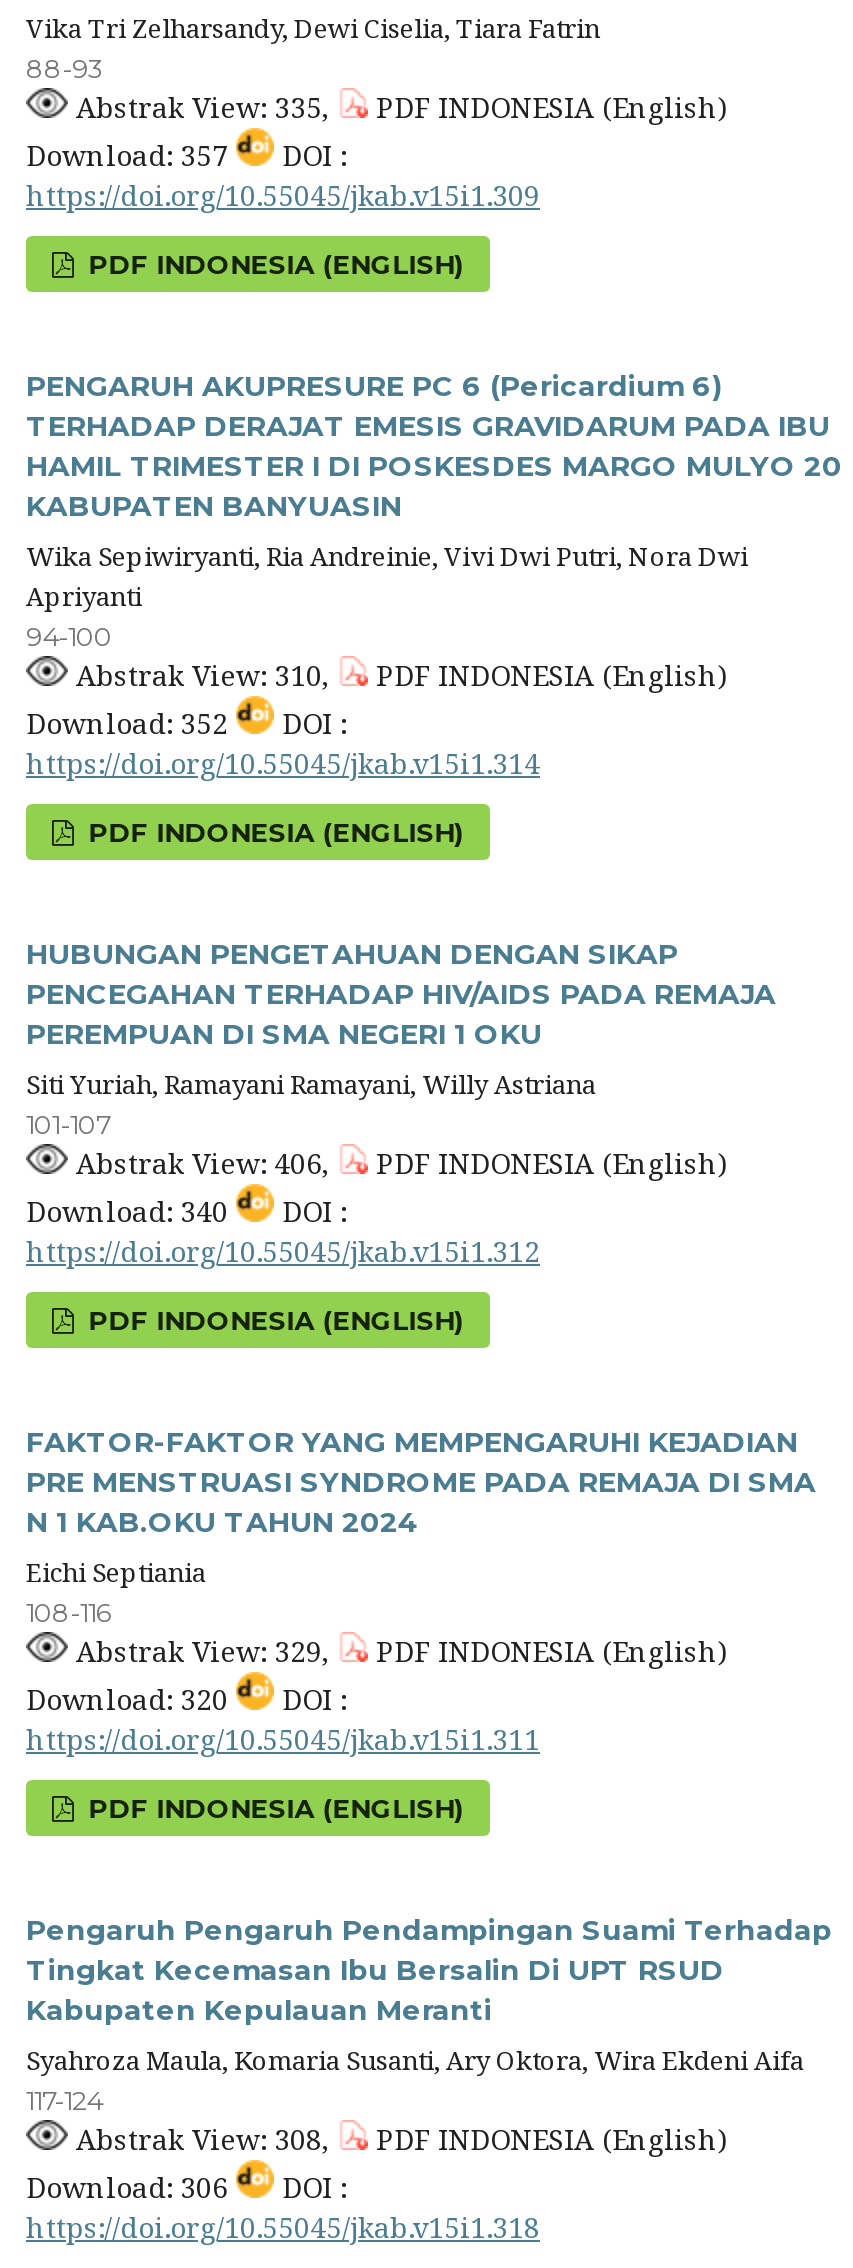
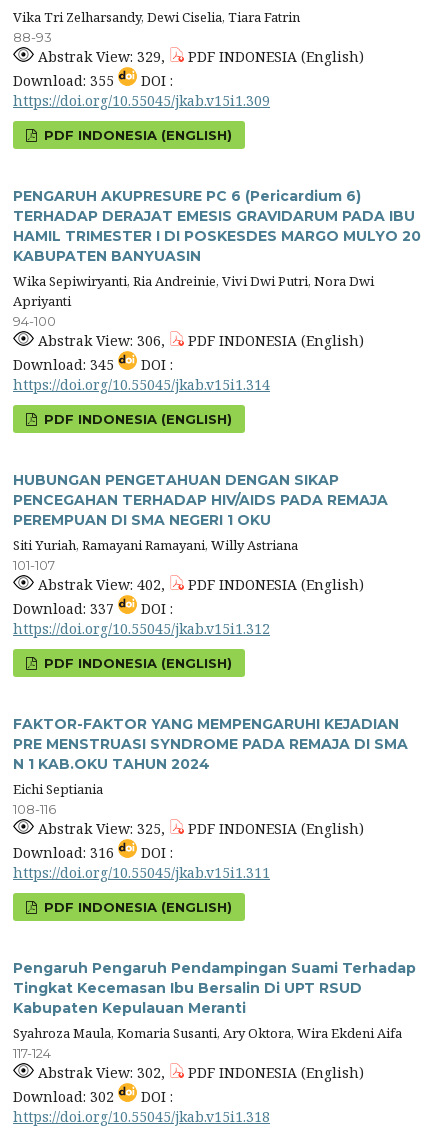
- Abstrak View: 335, PDF INDONESIA (English)
+ Abstrak View: 329, PDF INDONESIA (English)

- Download: 357 DOI :
+ Download: 355 DOI :

- Abstrak View: 310, PDF INDONESIA (English)
+ Abstrak View: 306, PDF INDONESIA (English)

- Download: 352 DOI :
+ Download: 345 DOI :

- Abstrak View: 406, PDF INDONESIA (English)
+ Abstrak View: 402, PDF INDONESIA (English)

- Download: 340 DOI :
+ Download: 337 DOI :

- Abstrak View: 329, PDF INDONESIA (English)
+ Abstrak View: 325, PDF INDONESIA (English)

- Download: 320 DOI :
+ Download: 316 DOI :

- Abstrak View: 308, PDF INDONESIA (English)
+ Abstrak View: 302, PDF INDONESIA (English)

- Download: 306 DOI :
+ Download: 302 DOI :
